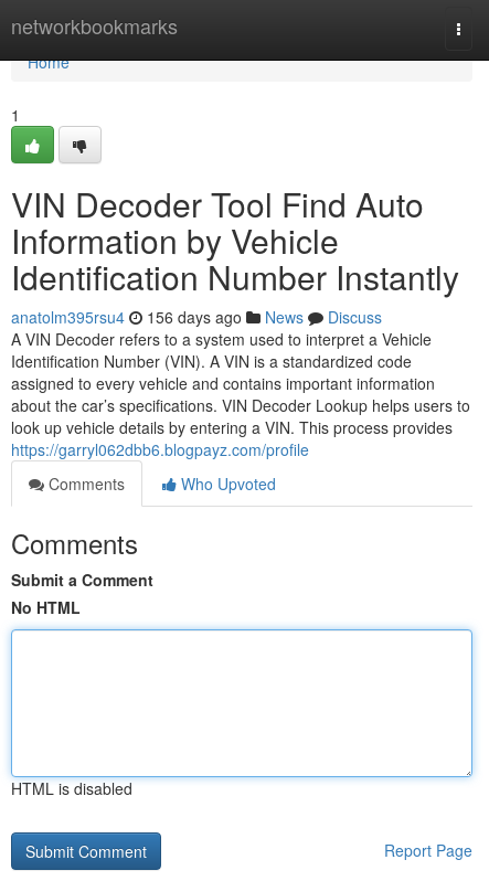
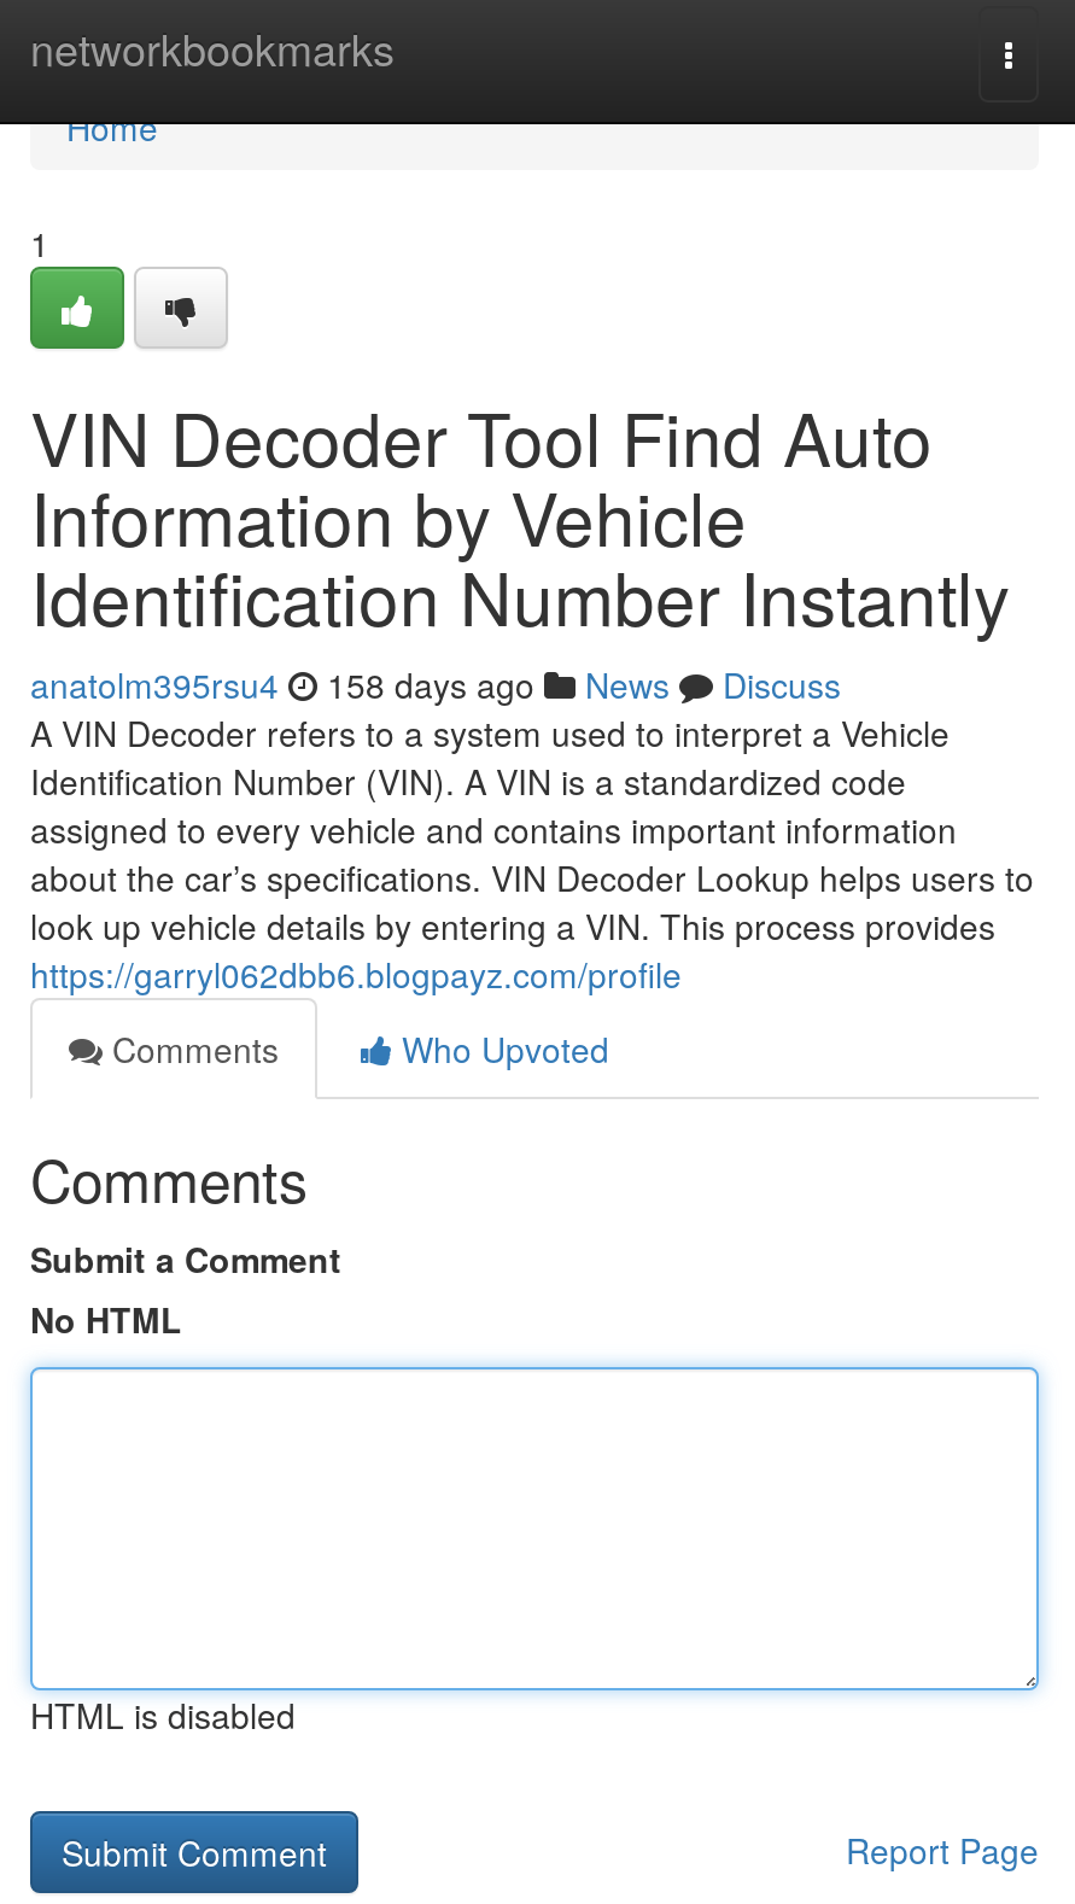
- anatolm395rsu4 156 days ago News Discuss
+ anatolm395rsu4 158 days ago News Discuss
